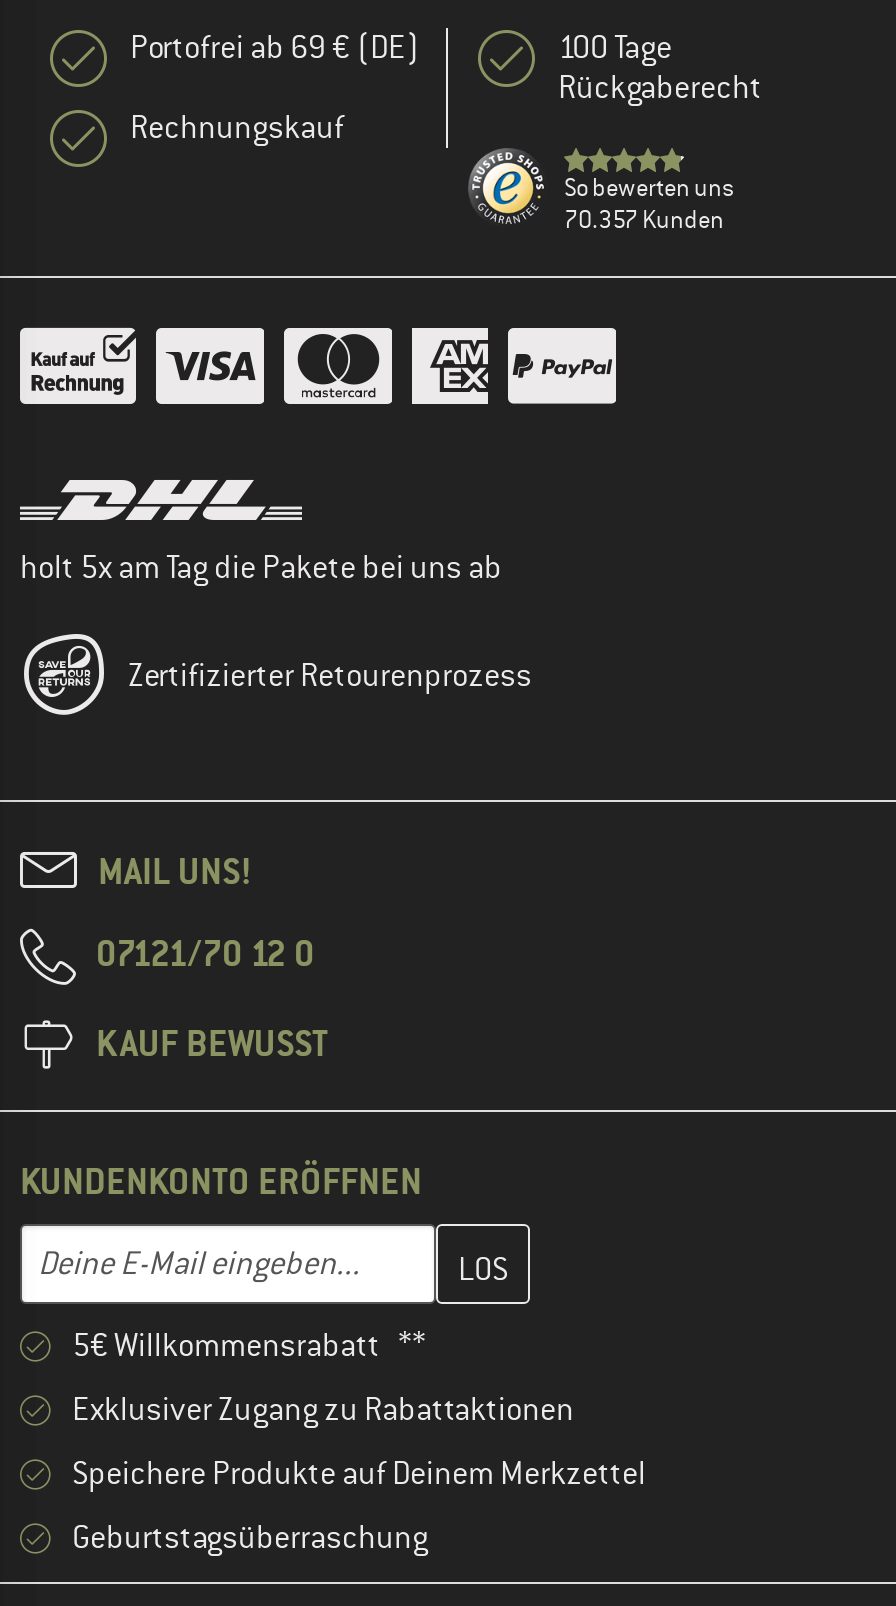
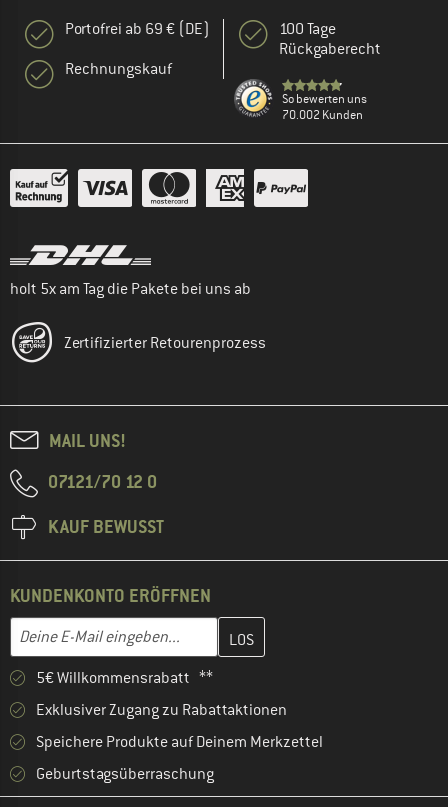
- 70.357 Kunden
+ 70.002 Kunden
